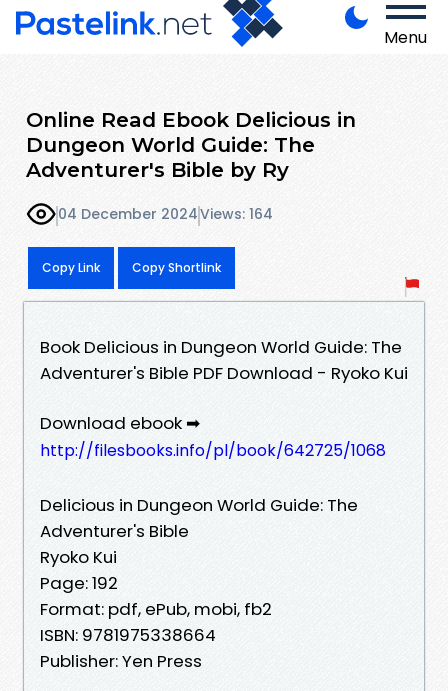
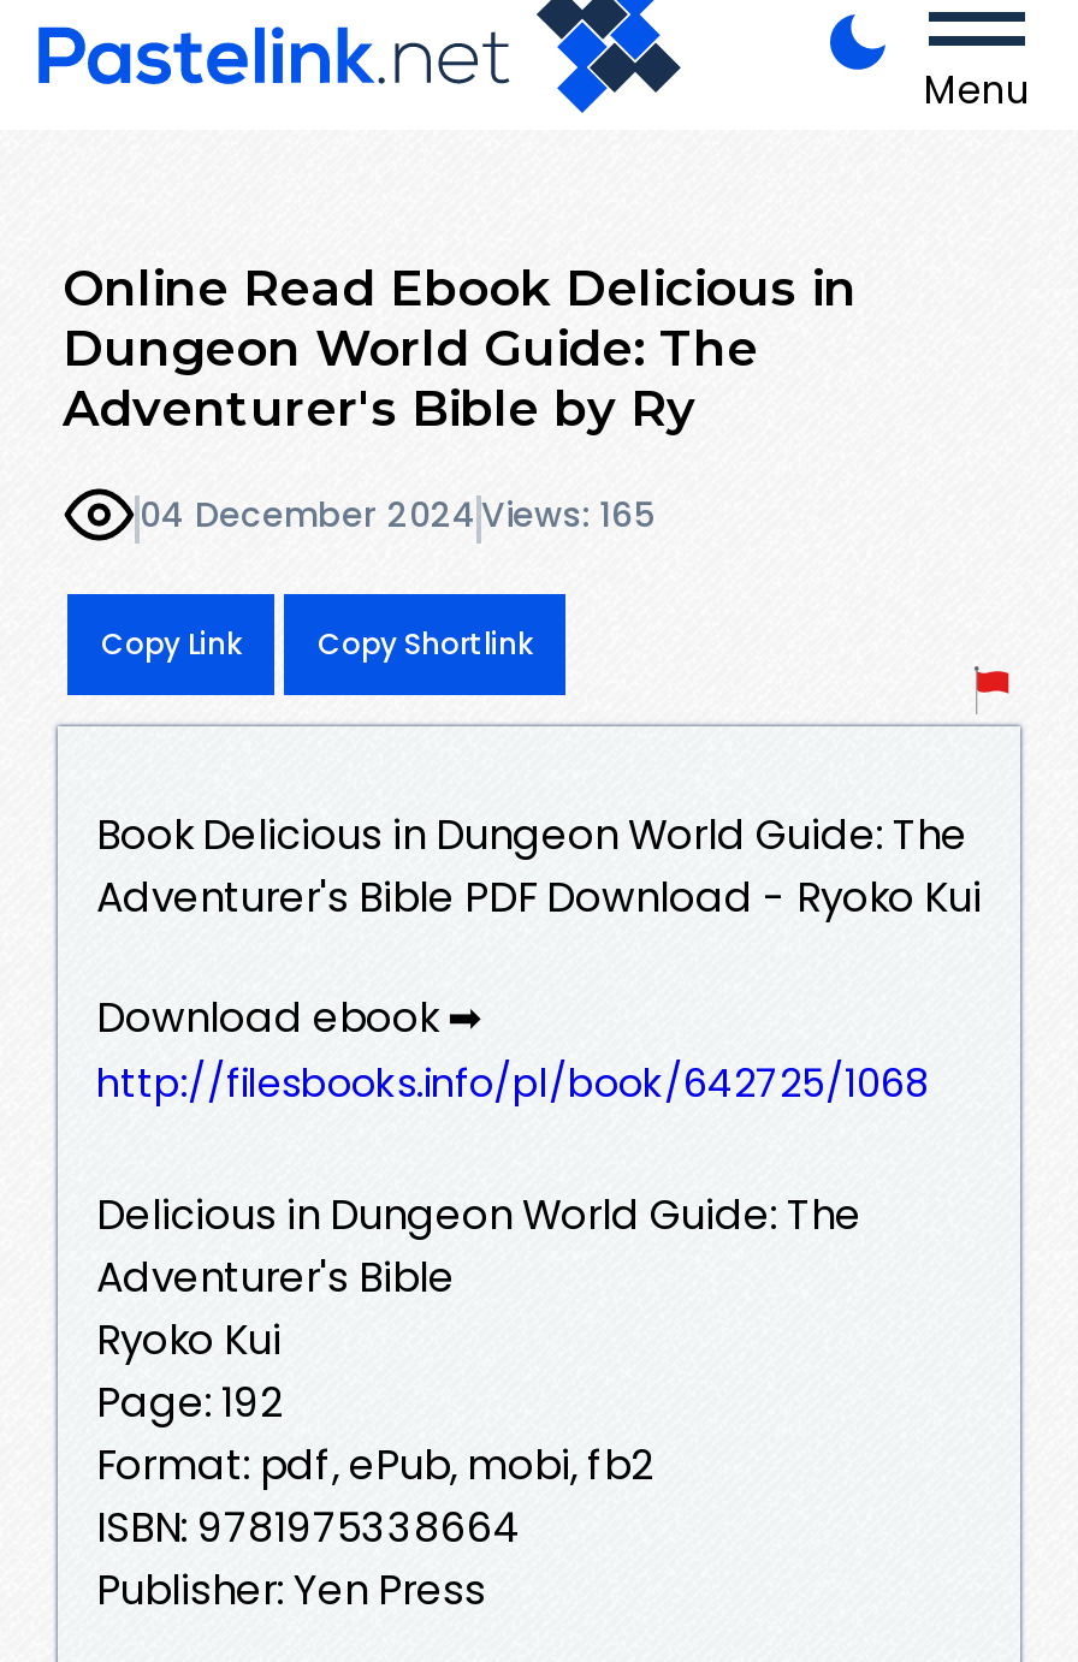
- 04 December 2024 Views: 164
+ 04 December 2024 Views: 165
